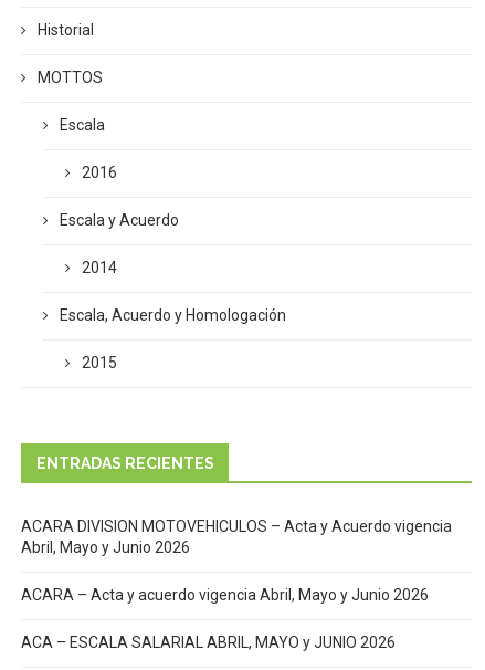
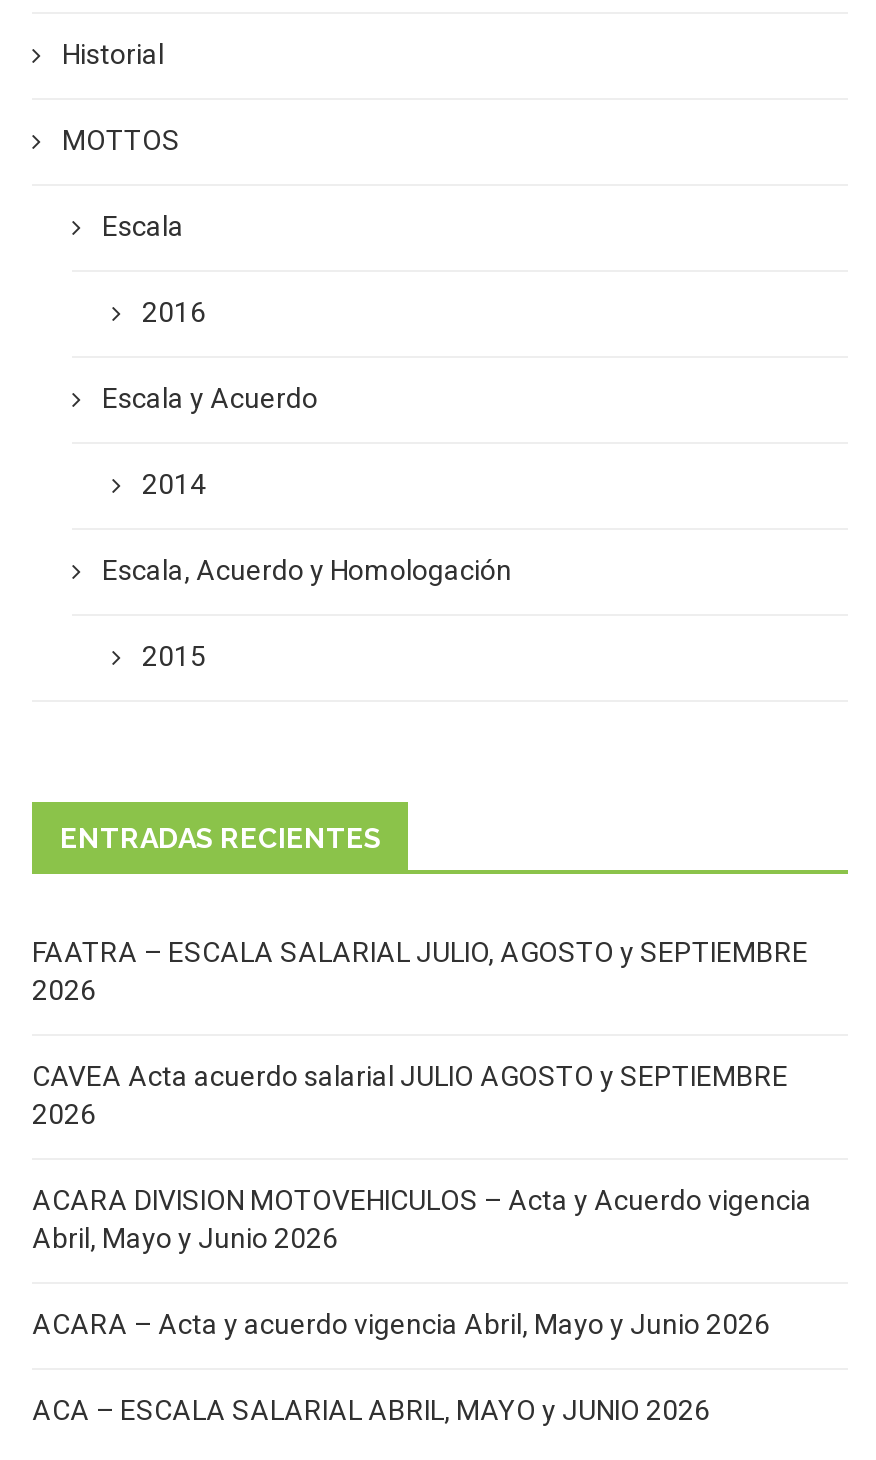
+ FAATRA – ESCALA SALARIAL JULIO, AGOSTO y SEPTIEMBRE
+ 2026
+ CAVEA Acta acuerdo salarial JULIO AGOSTO y SEPTIEMBRE
+ 2026
